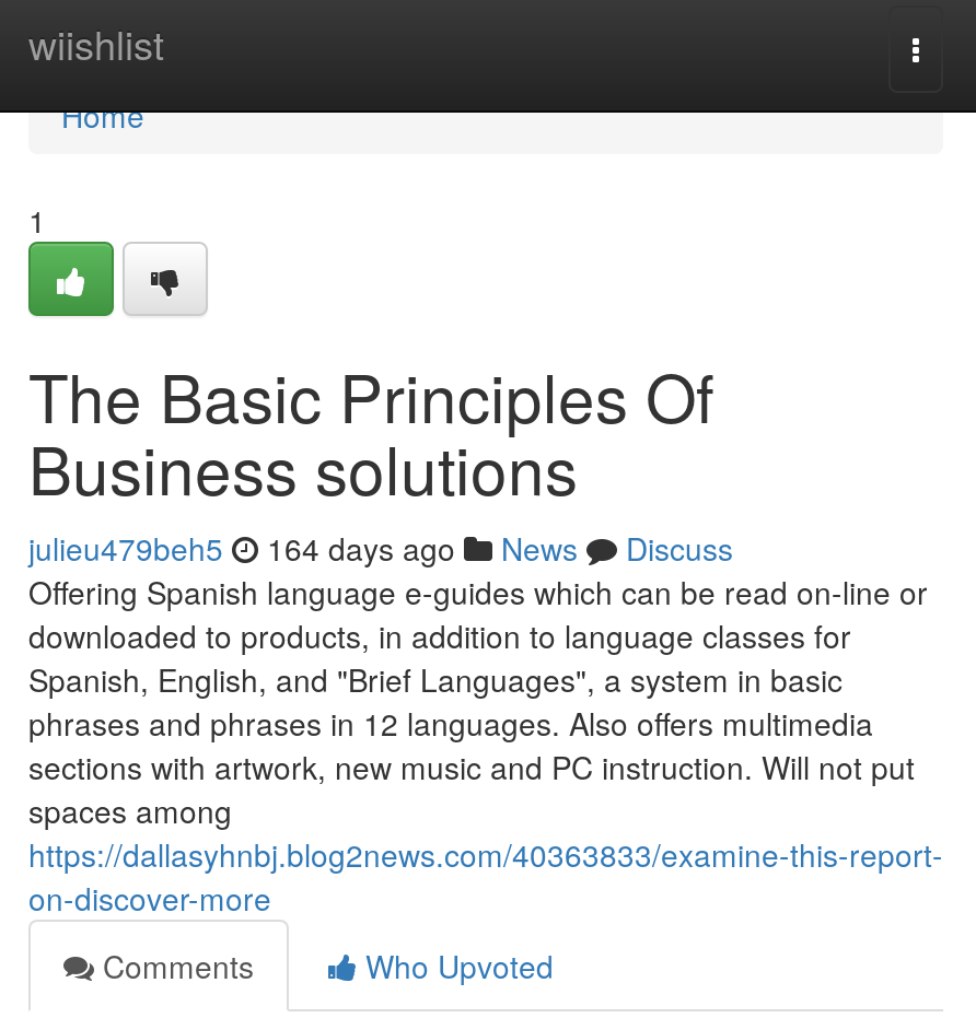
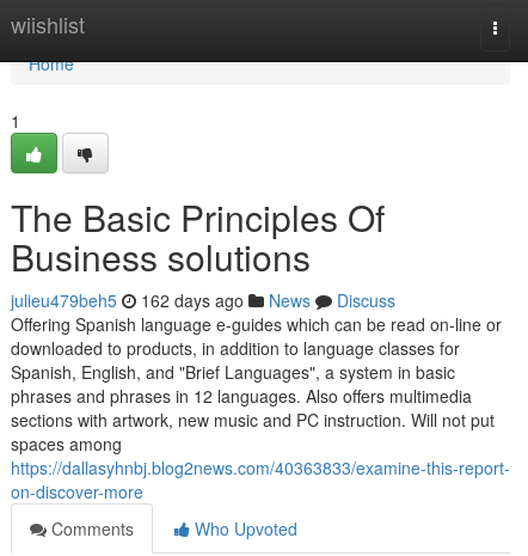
- julieu479beh5 164 days ago News Discuss
+ julieu479beh5 162 days ago News Discuss
